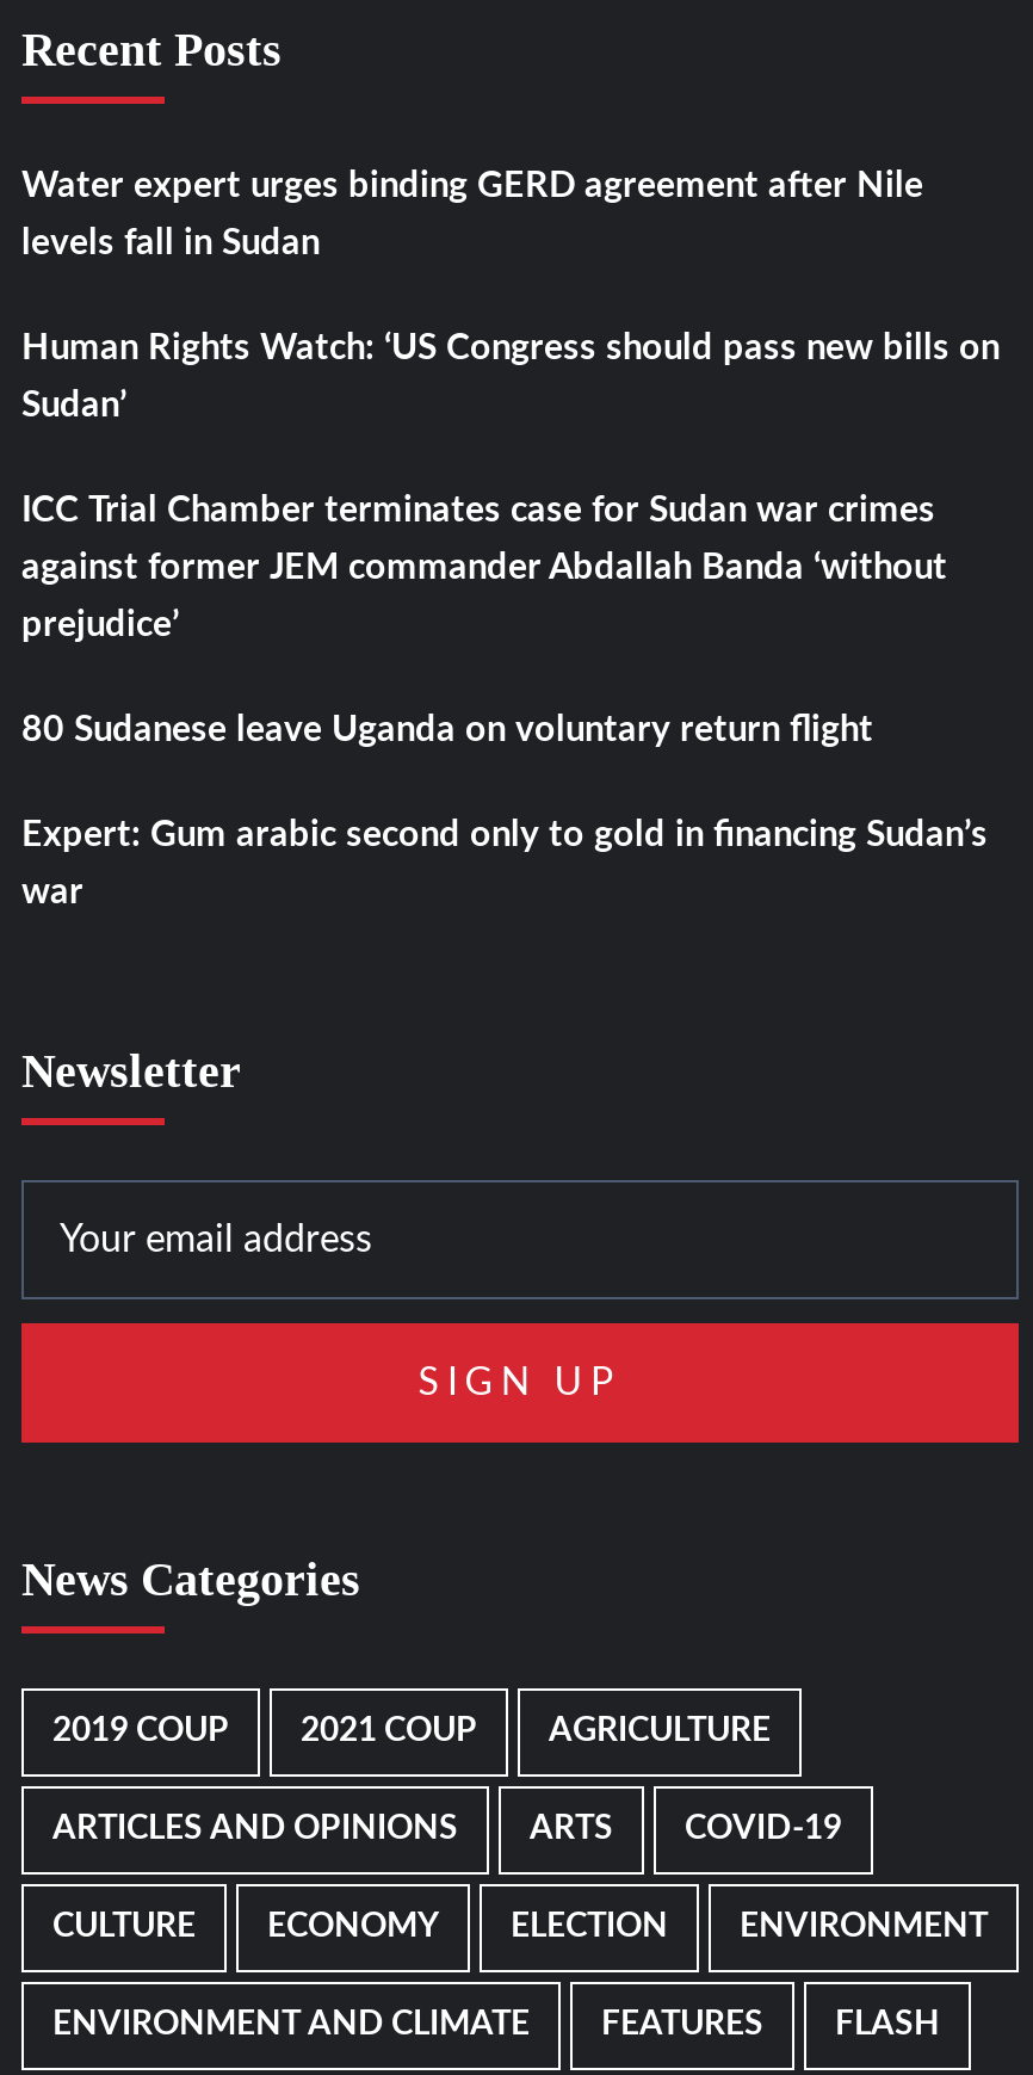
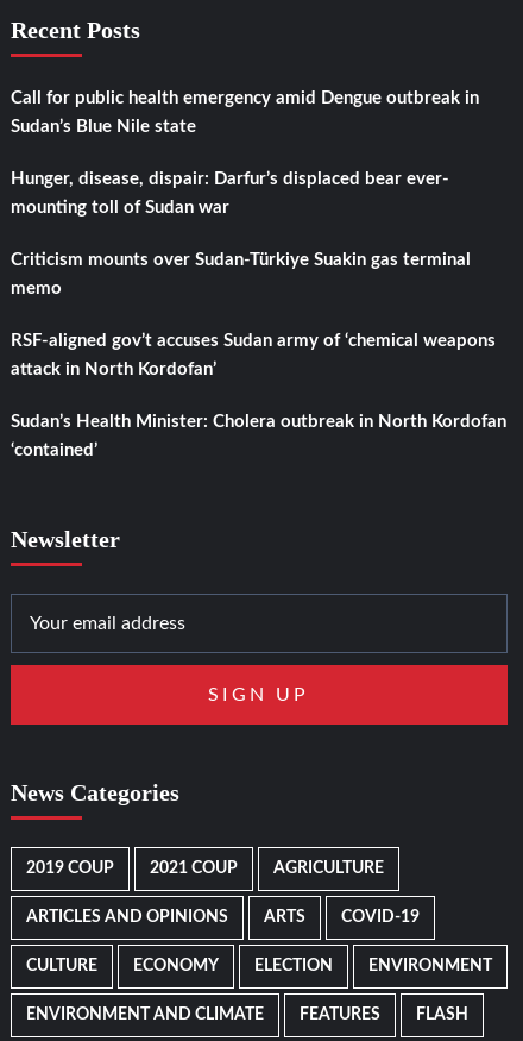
- Water expert urges binding GERD agreement after Nile
+ Call for public health emergency amid Dengue outbreak in

- levels fall in Sudan
+ Sudan’s Blue Nile state

- Human Rights Watch: ‘US Congress should pass new bills on
+ Hunger, disease, dispair: Darfur’s displaced bear ever-

- Sudan’
+ mounting toll of Sudan war

- ICC Trial Chamber terminates case for Sudan war crimes
+ Criticism mounts over Sudan-Türkiye Suakin gas terminal

- against former JEM commander Abdallah Banda ‘without
+ memo

- prejudice’
+ RSF-aligned gov’t accuses Sudan army of ‘chemical weapons

- 80 Sudanese leave Uganda on voluntary return flight
+ attack in North Kordofan’

- Expert: Gum arabic second only to gold in financing Sudan’s
+ Sudan’s Health Minister: Cholera outbreak in North Kordofan

- war
+ ‘contained’
